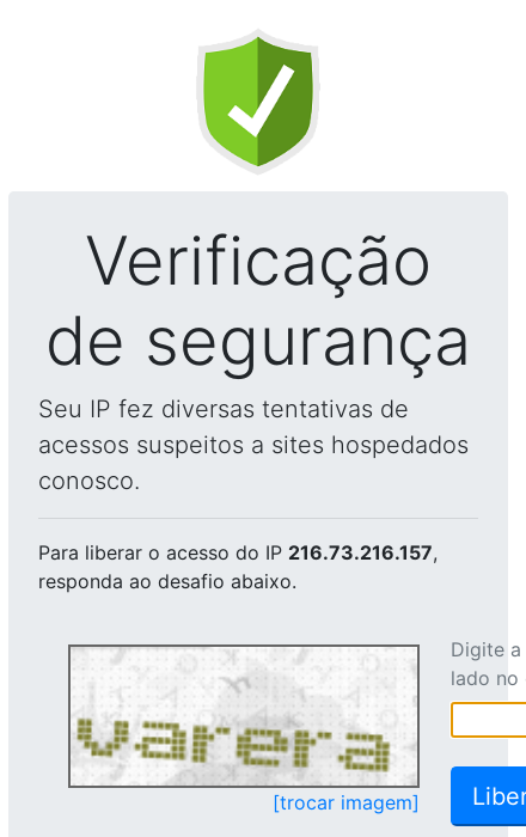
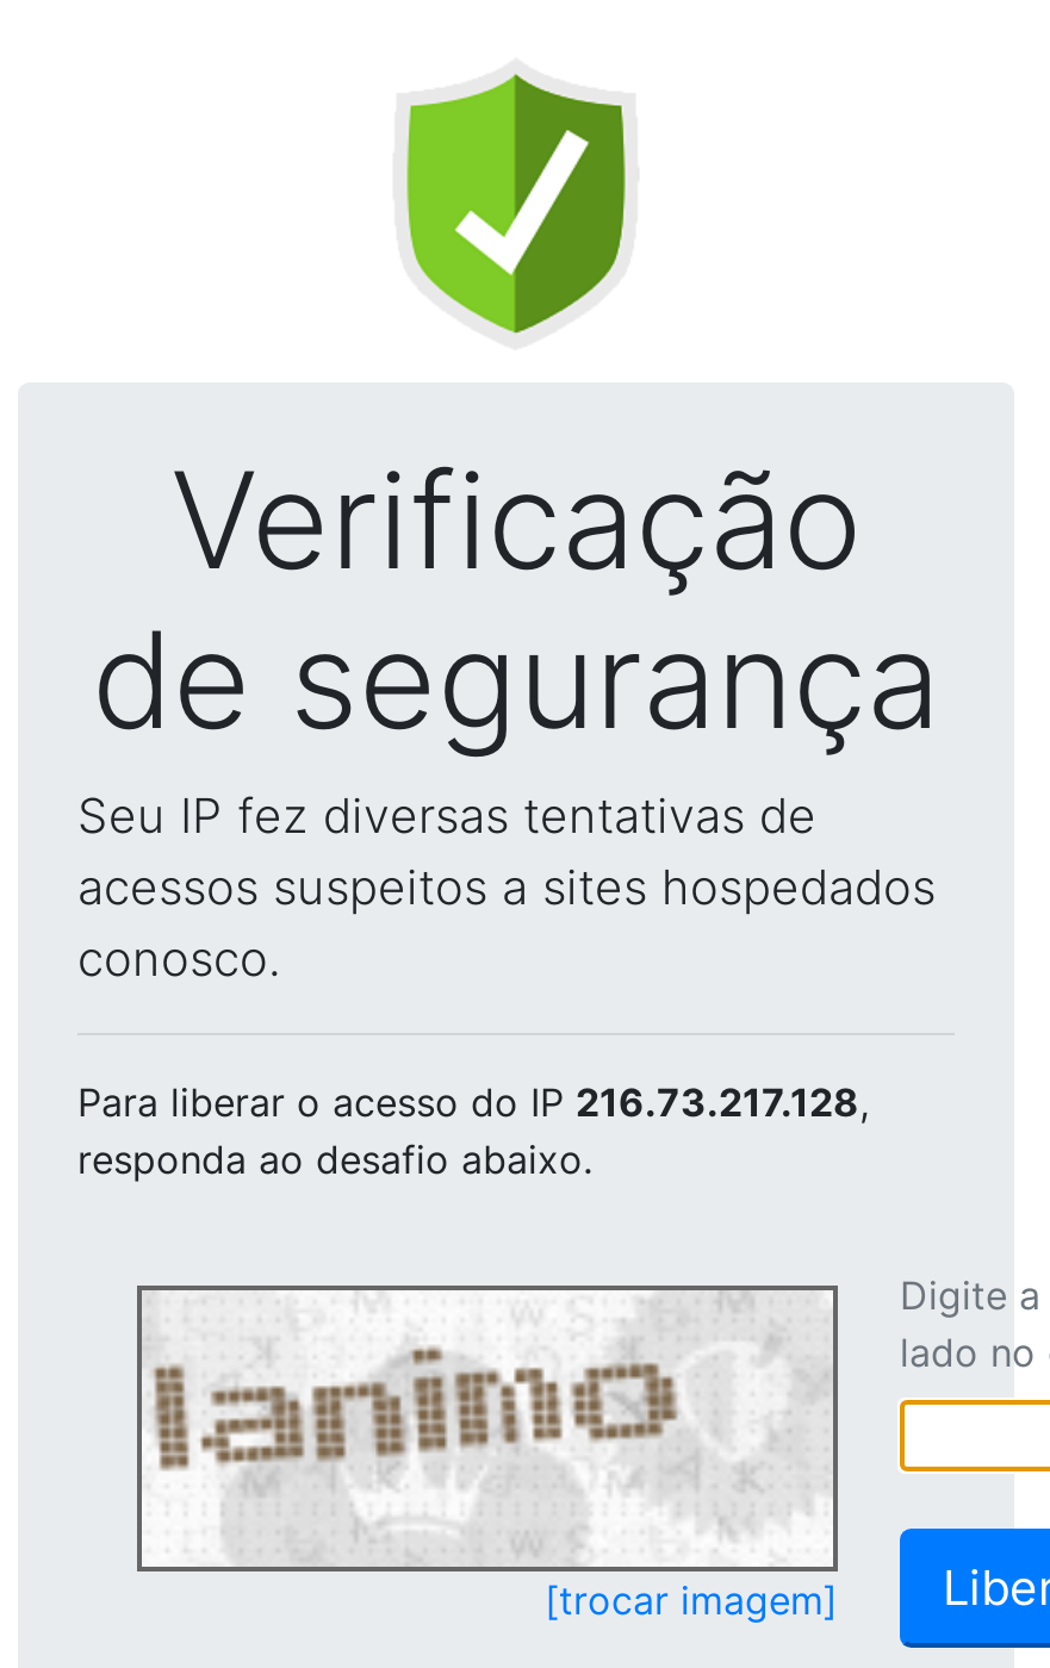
- Para liberar o acesso do IP 216.73.216.157,
+ Para liberar o acesso do IP 216.73.217.128,

- [image]
+ [image]
